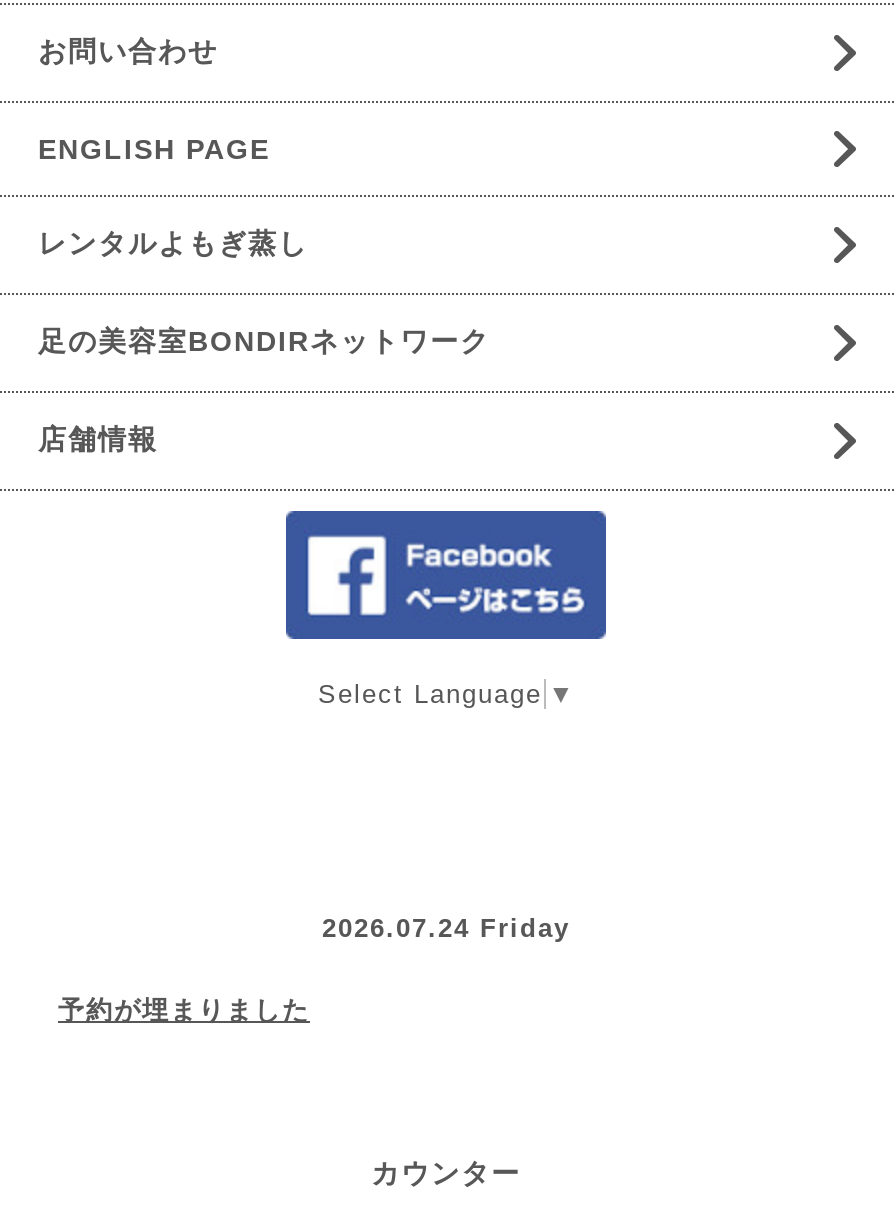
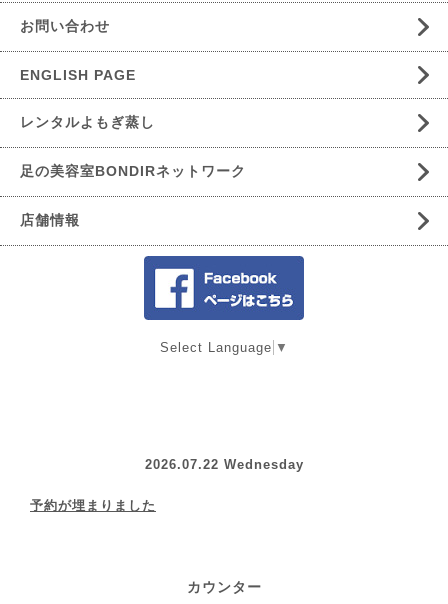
- 2026.07.24 Friday
+ 2026.07.22 Wednesday
